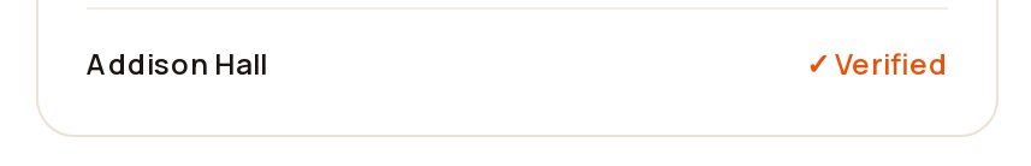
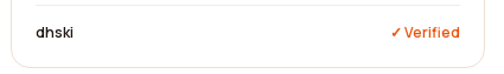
- Addison Hall
+ dhski
